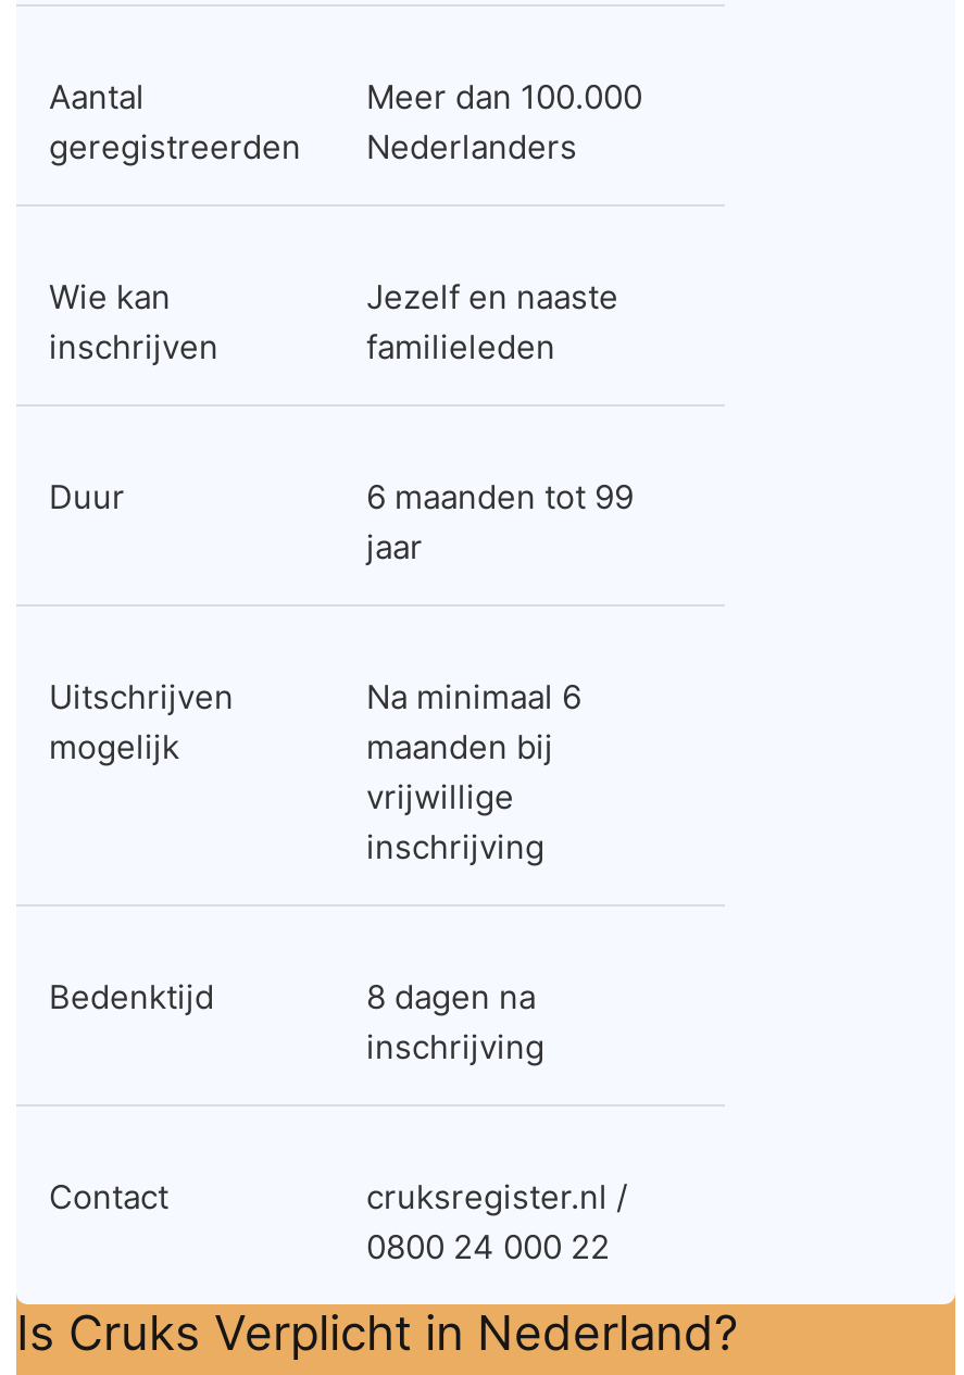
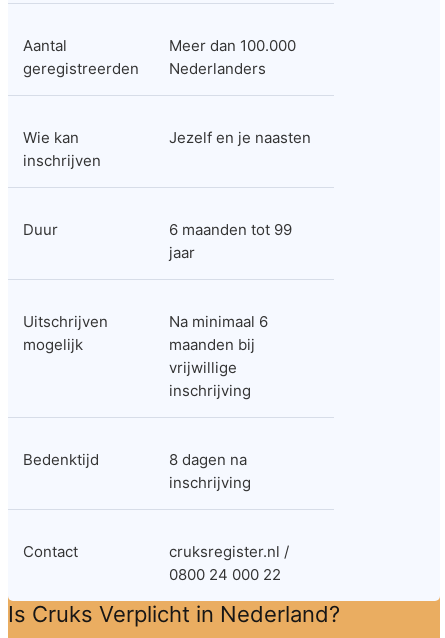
- Jezelf en naaste
- familieleden
+ Jezelf en je naasten
